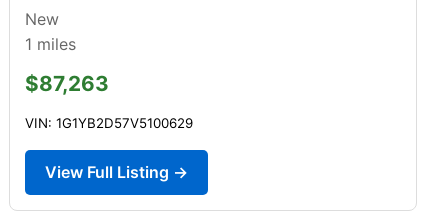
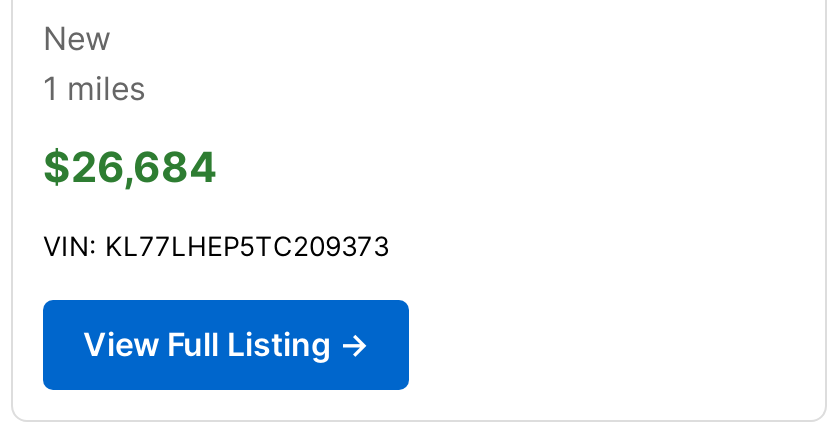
- $87,263
+ $26,684

- VIN: 1G1YB2D57V5100629
+ VIN: KL77LHEP5TC209373
